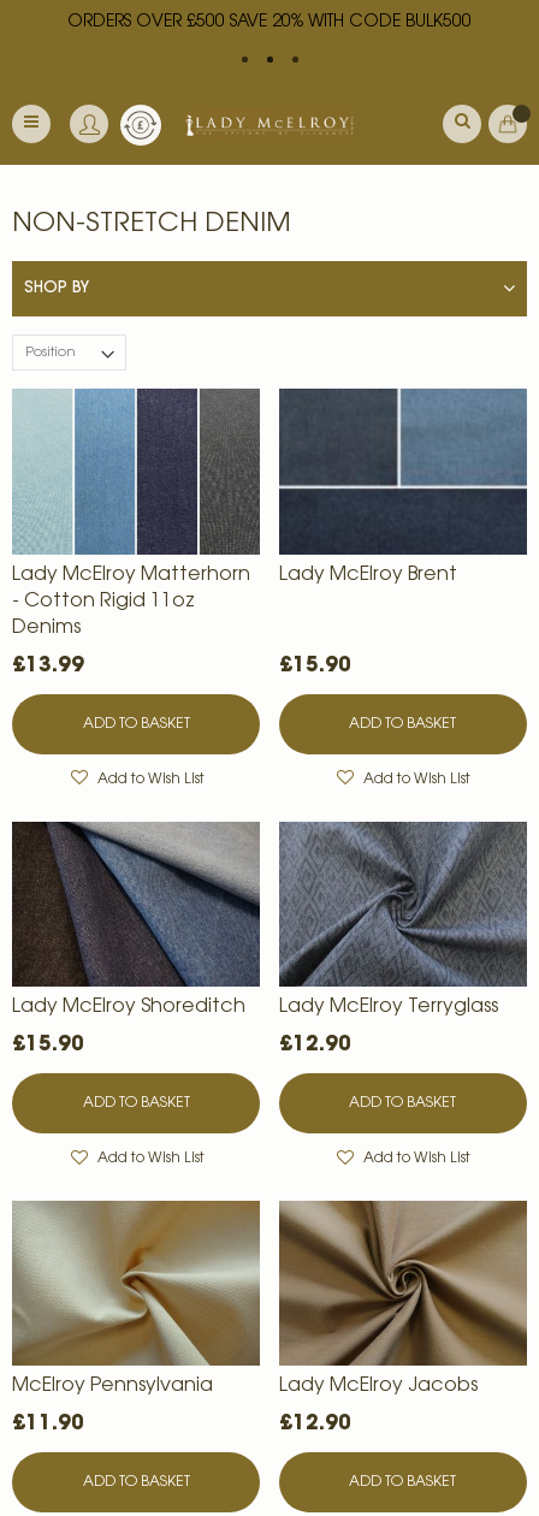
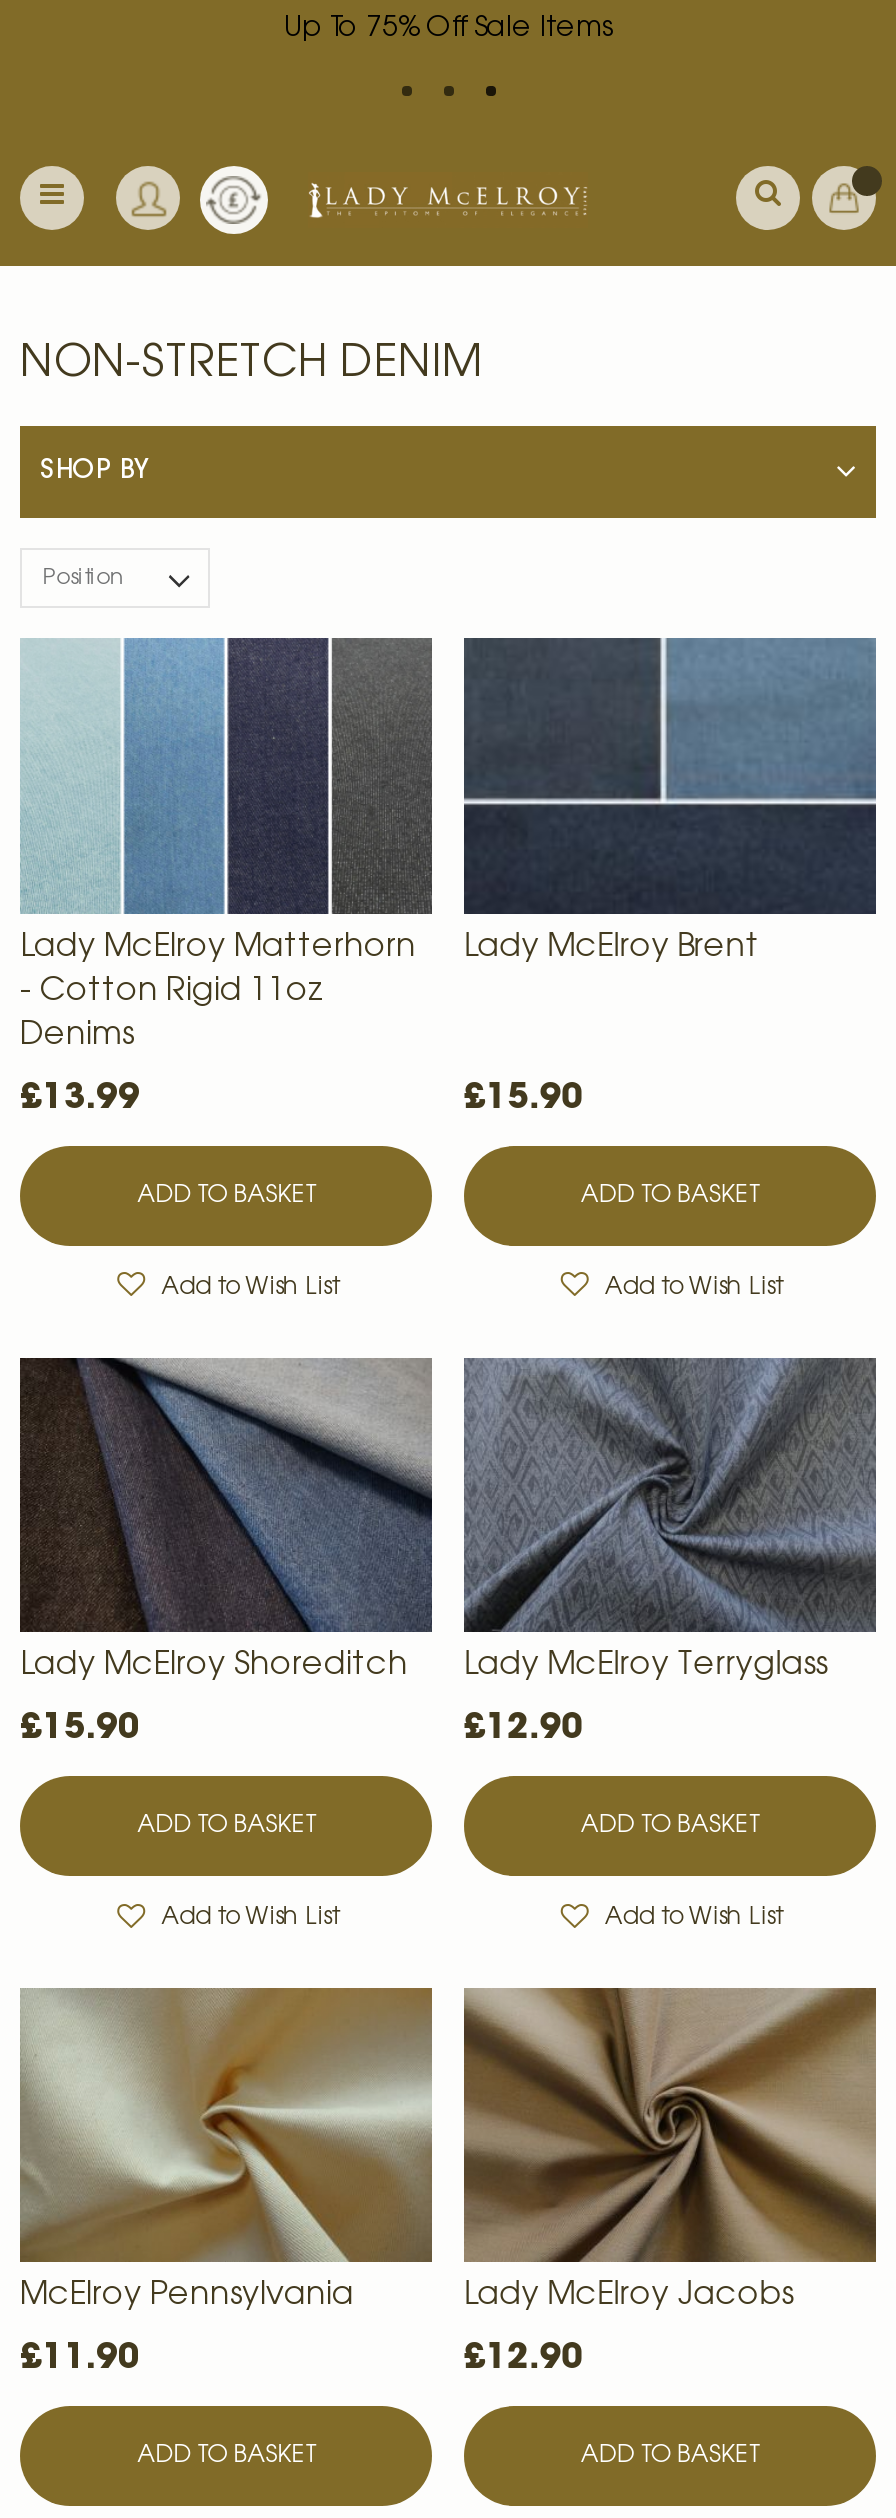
- ORDERS OVER £500 SAVE 20% WITH CODE BULK500
+ Up To 75% Off Sale Items
